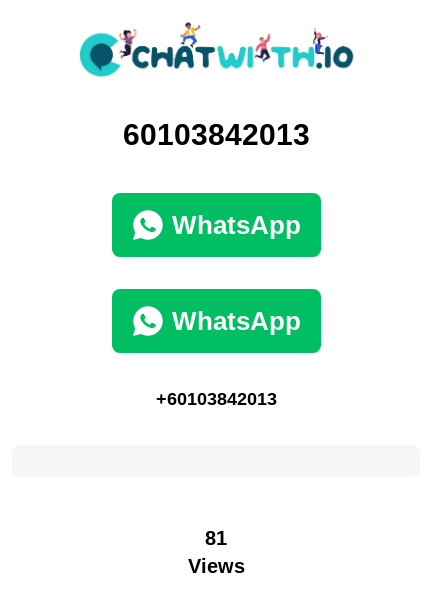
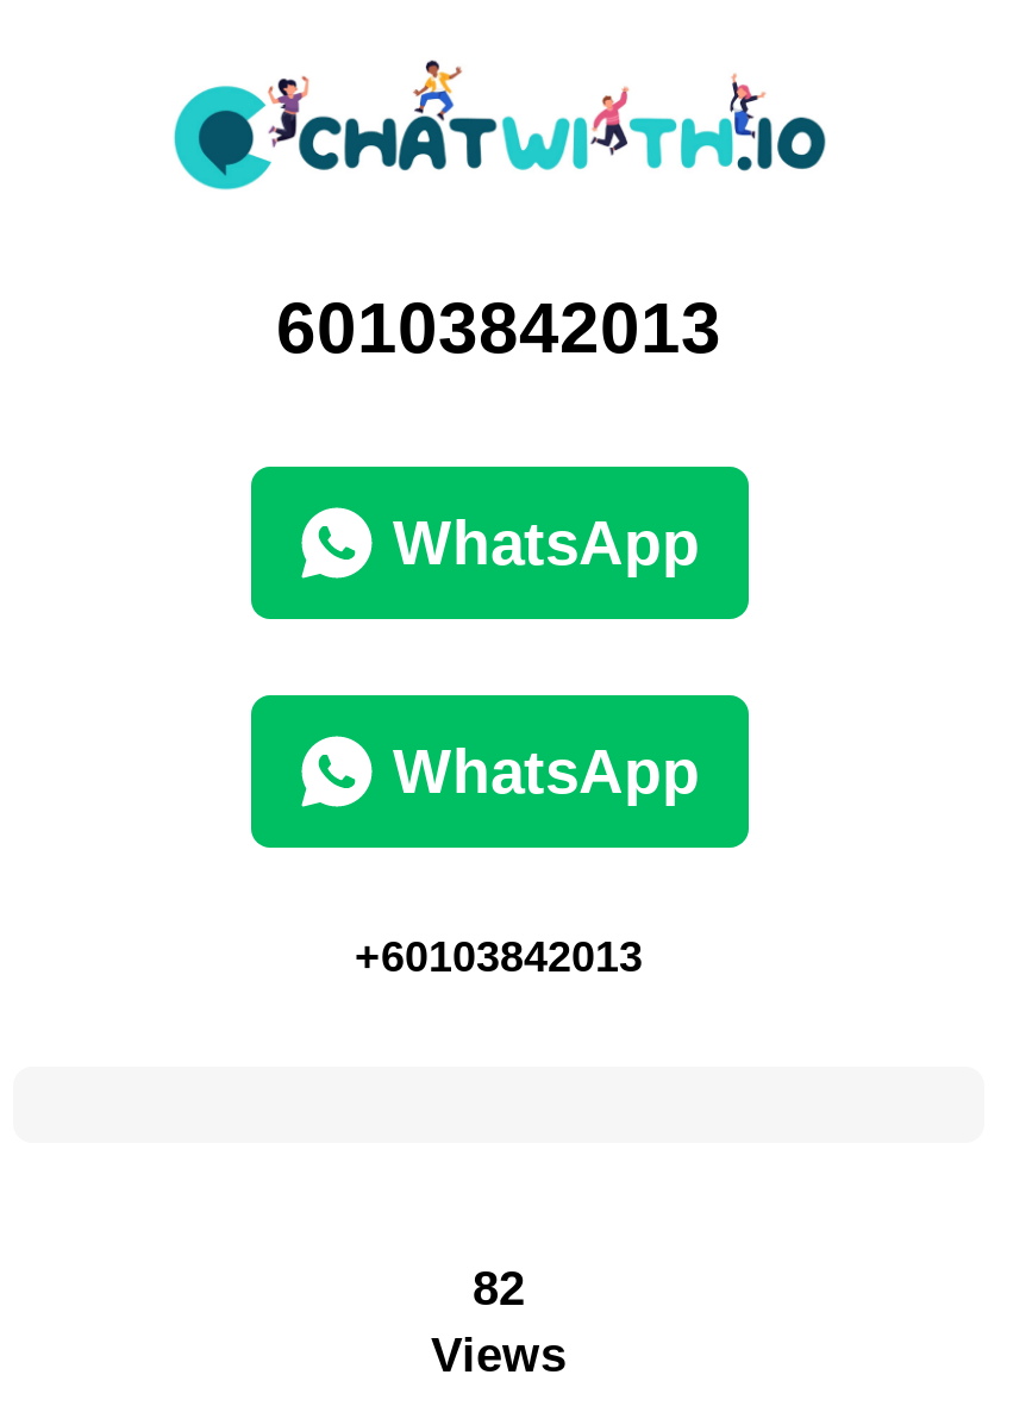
- 81
+ 82
